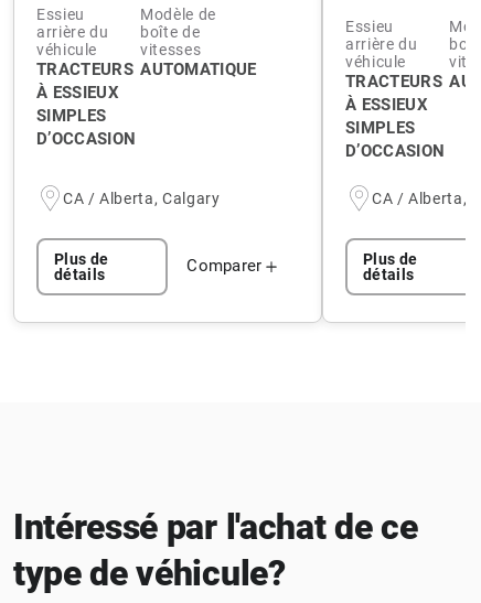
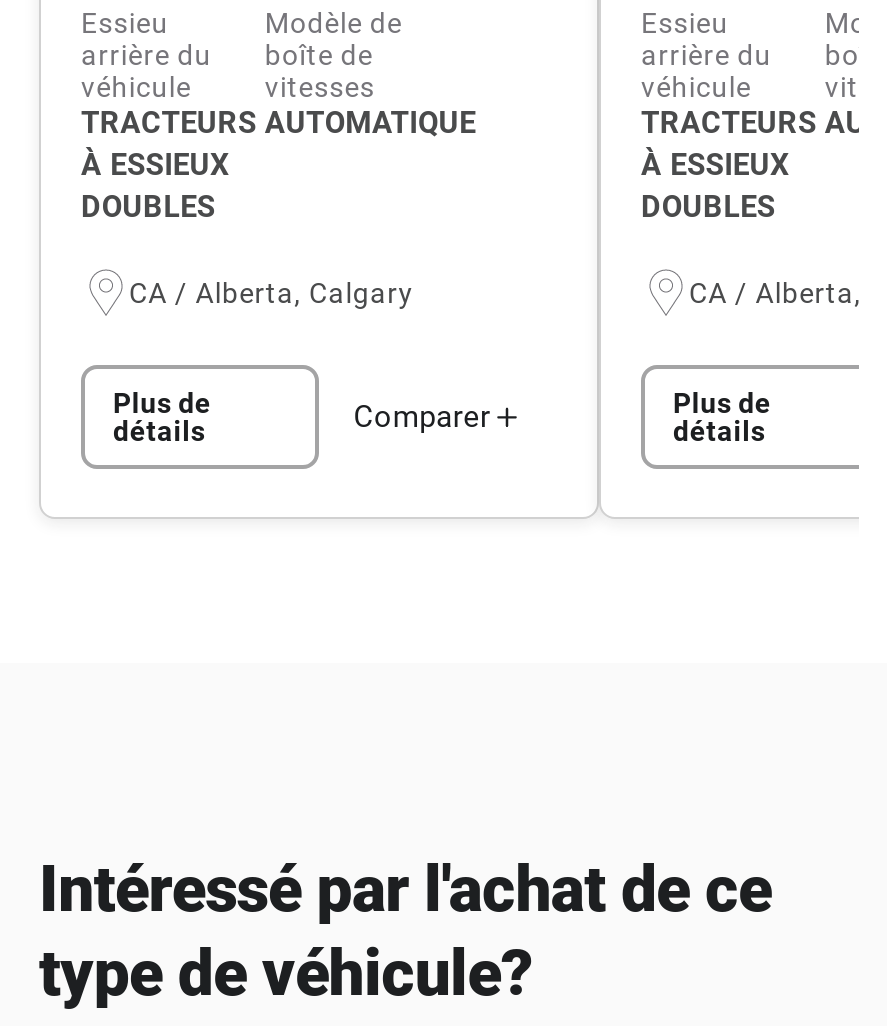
- SIMPLES
- D’OCCASION
+ DOUBLES

- SIMPLES
- D’OCCASION
+ DOUBLES
